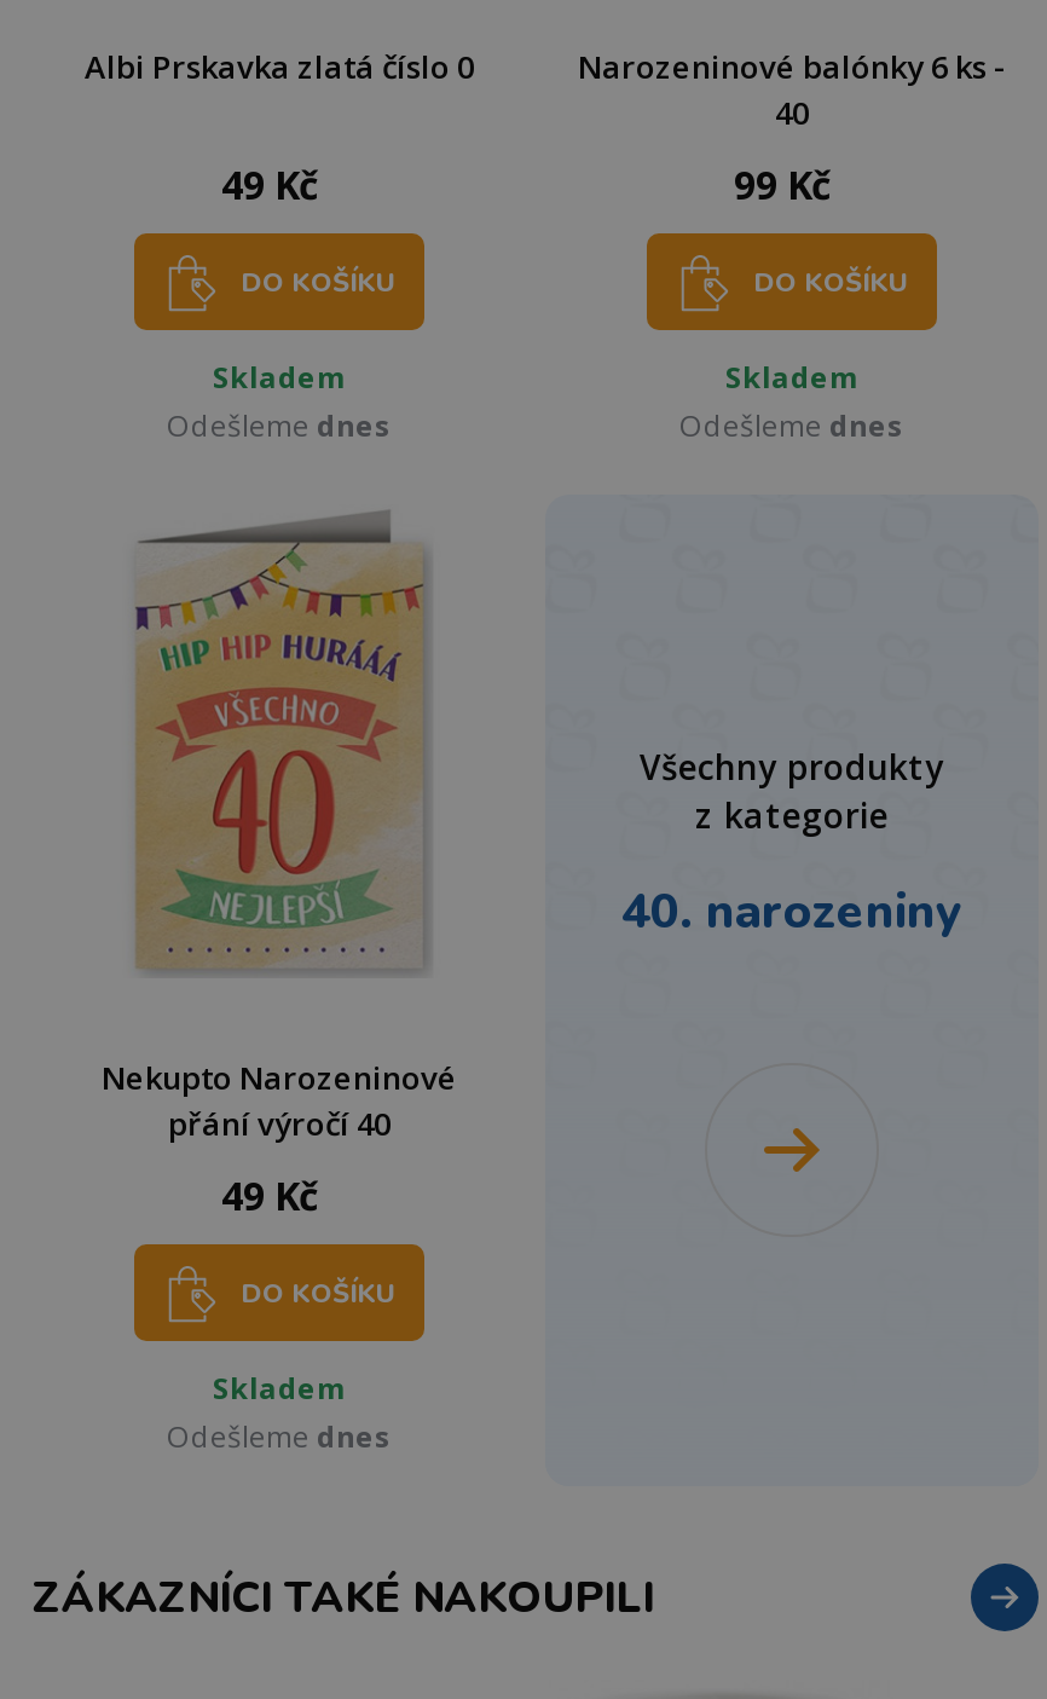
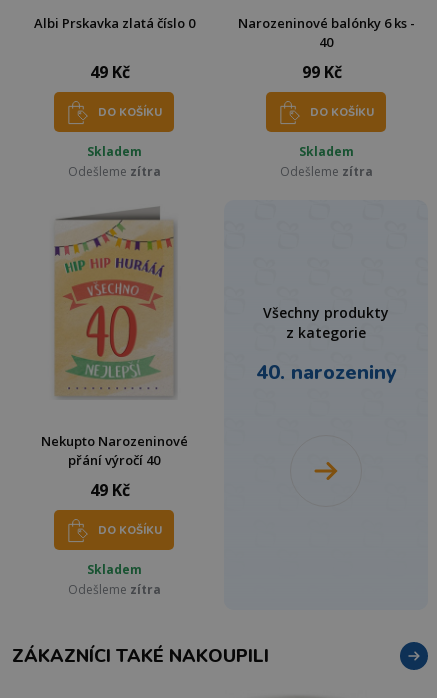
- Odešleme dnes
+ Odešleme zítra

- Odešleme dnes
+ Odešleme zítra

- Odešleme dnes
+ Odešleme zítra
